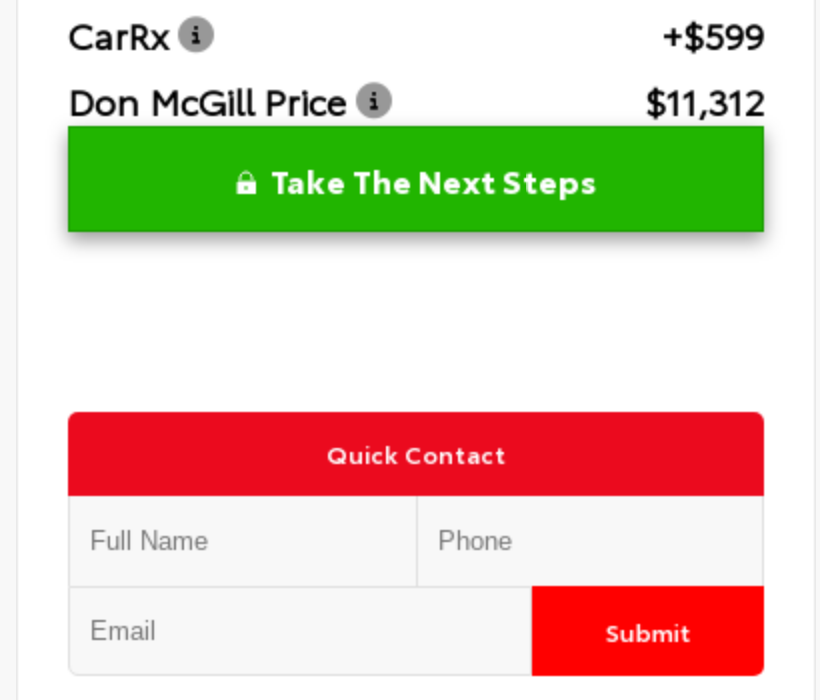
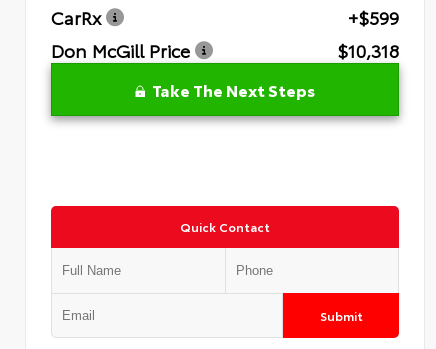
- $11,312
+ $10,318
